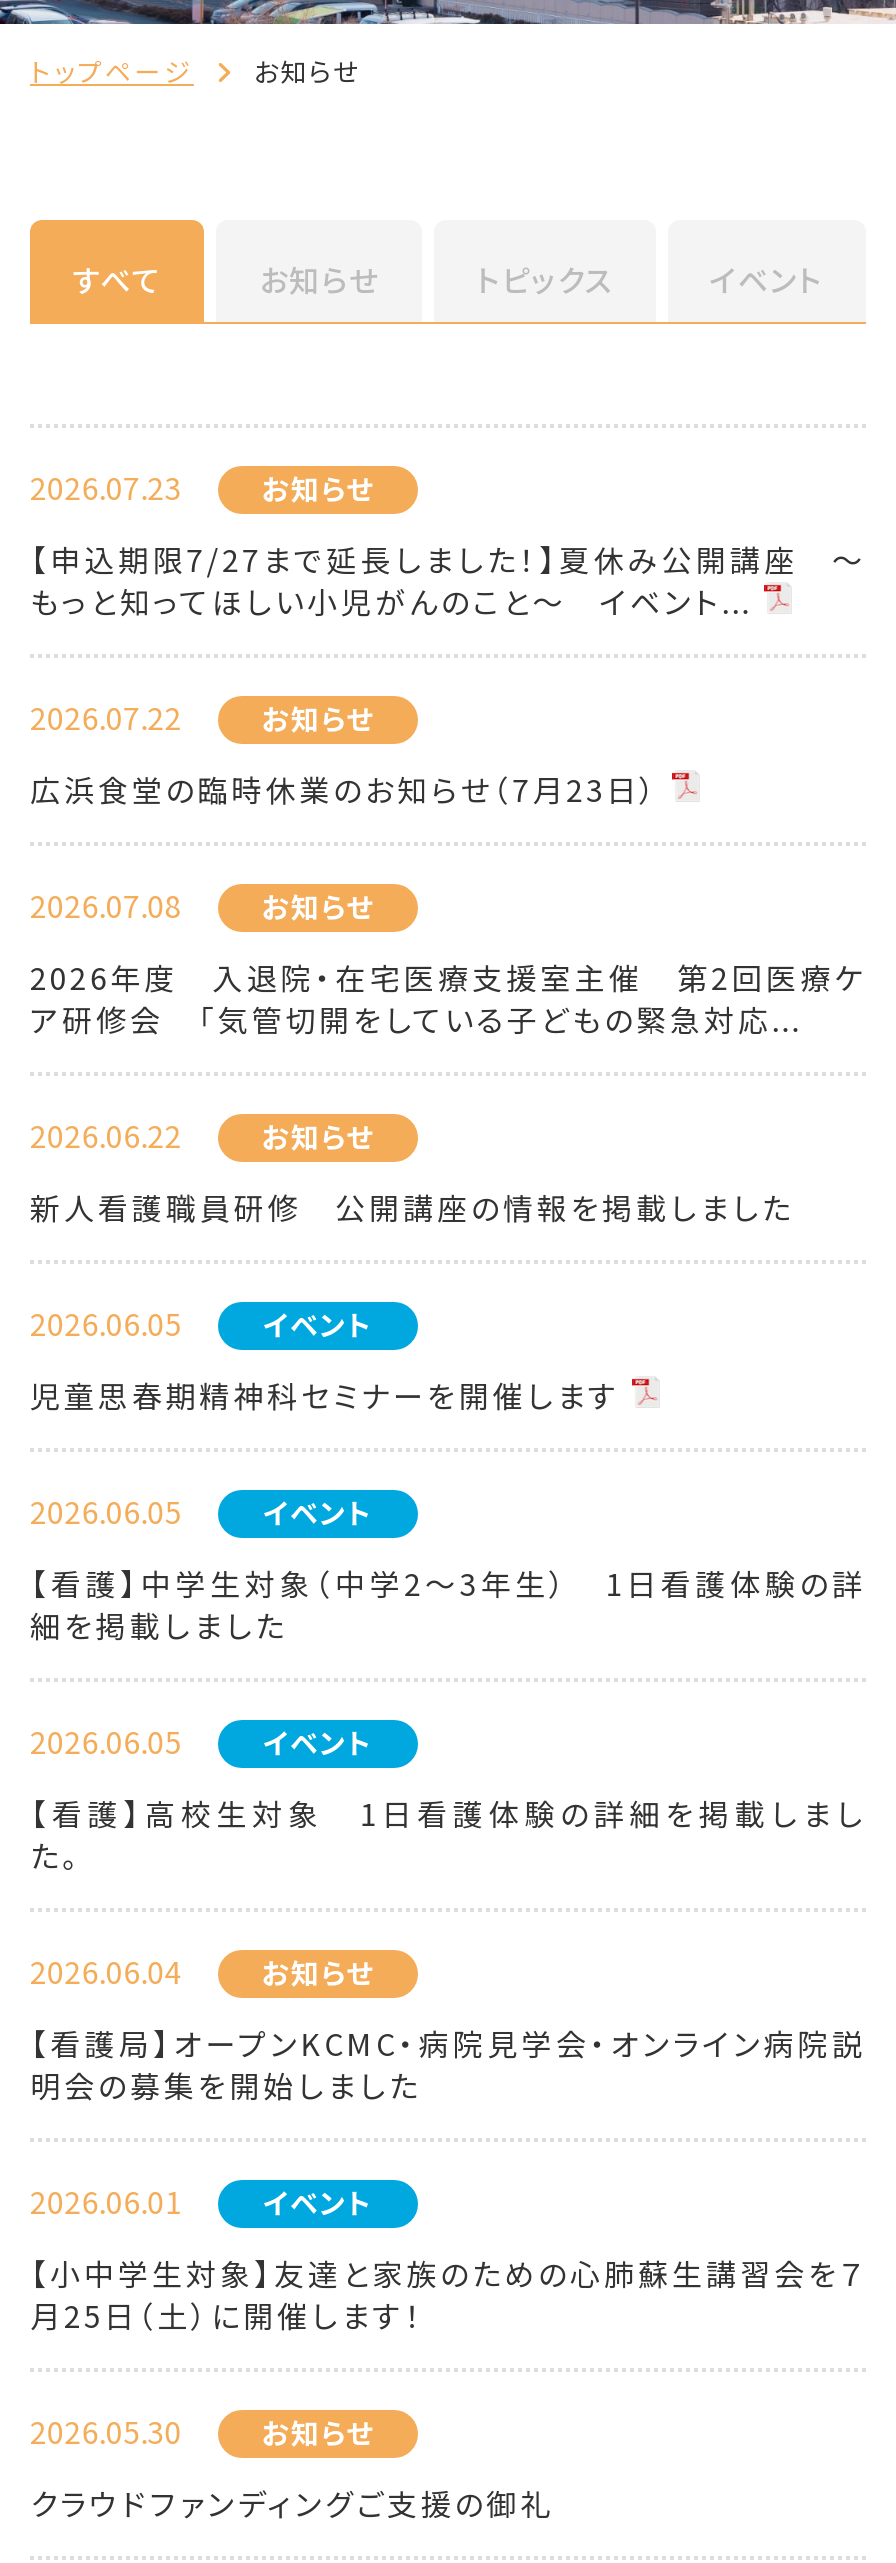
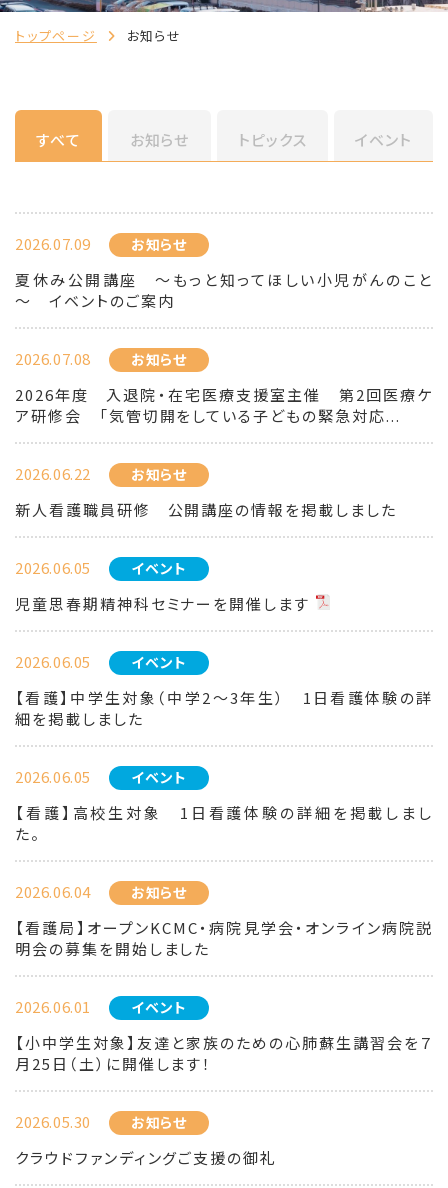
- 2026.07.23 お知らせ
+ 2026.07.09 お知らせ

- 【申込期限7/27まで延長しました！】夏休み公開講座 ～
- もっと知ってほしい小児がんのこと～ イベント...
- 2026.07.22
- お知らせ
- 広浜食堂の臨時休業のお知らせ（7月23日）
+ 夏休み公開講座 ～もっと知ってほしい小児がんのこと
+ ～ イベントのご案内
